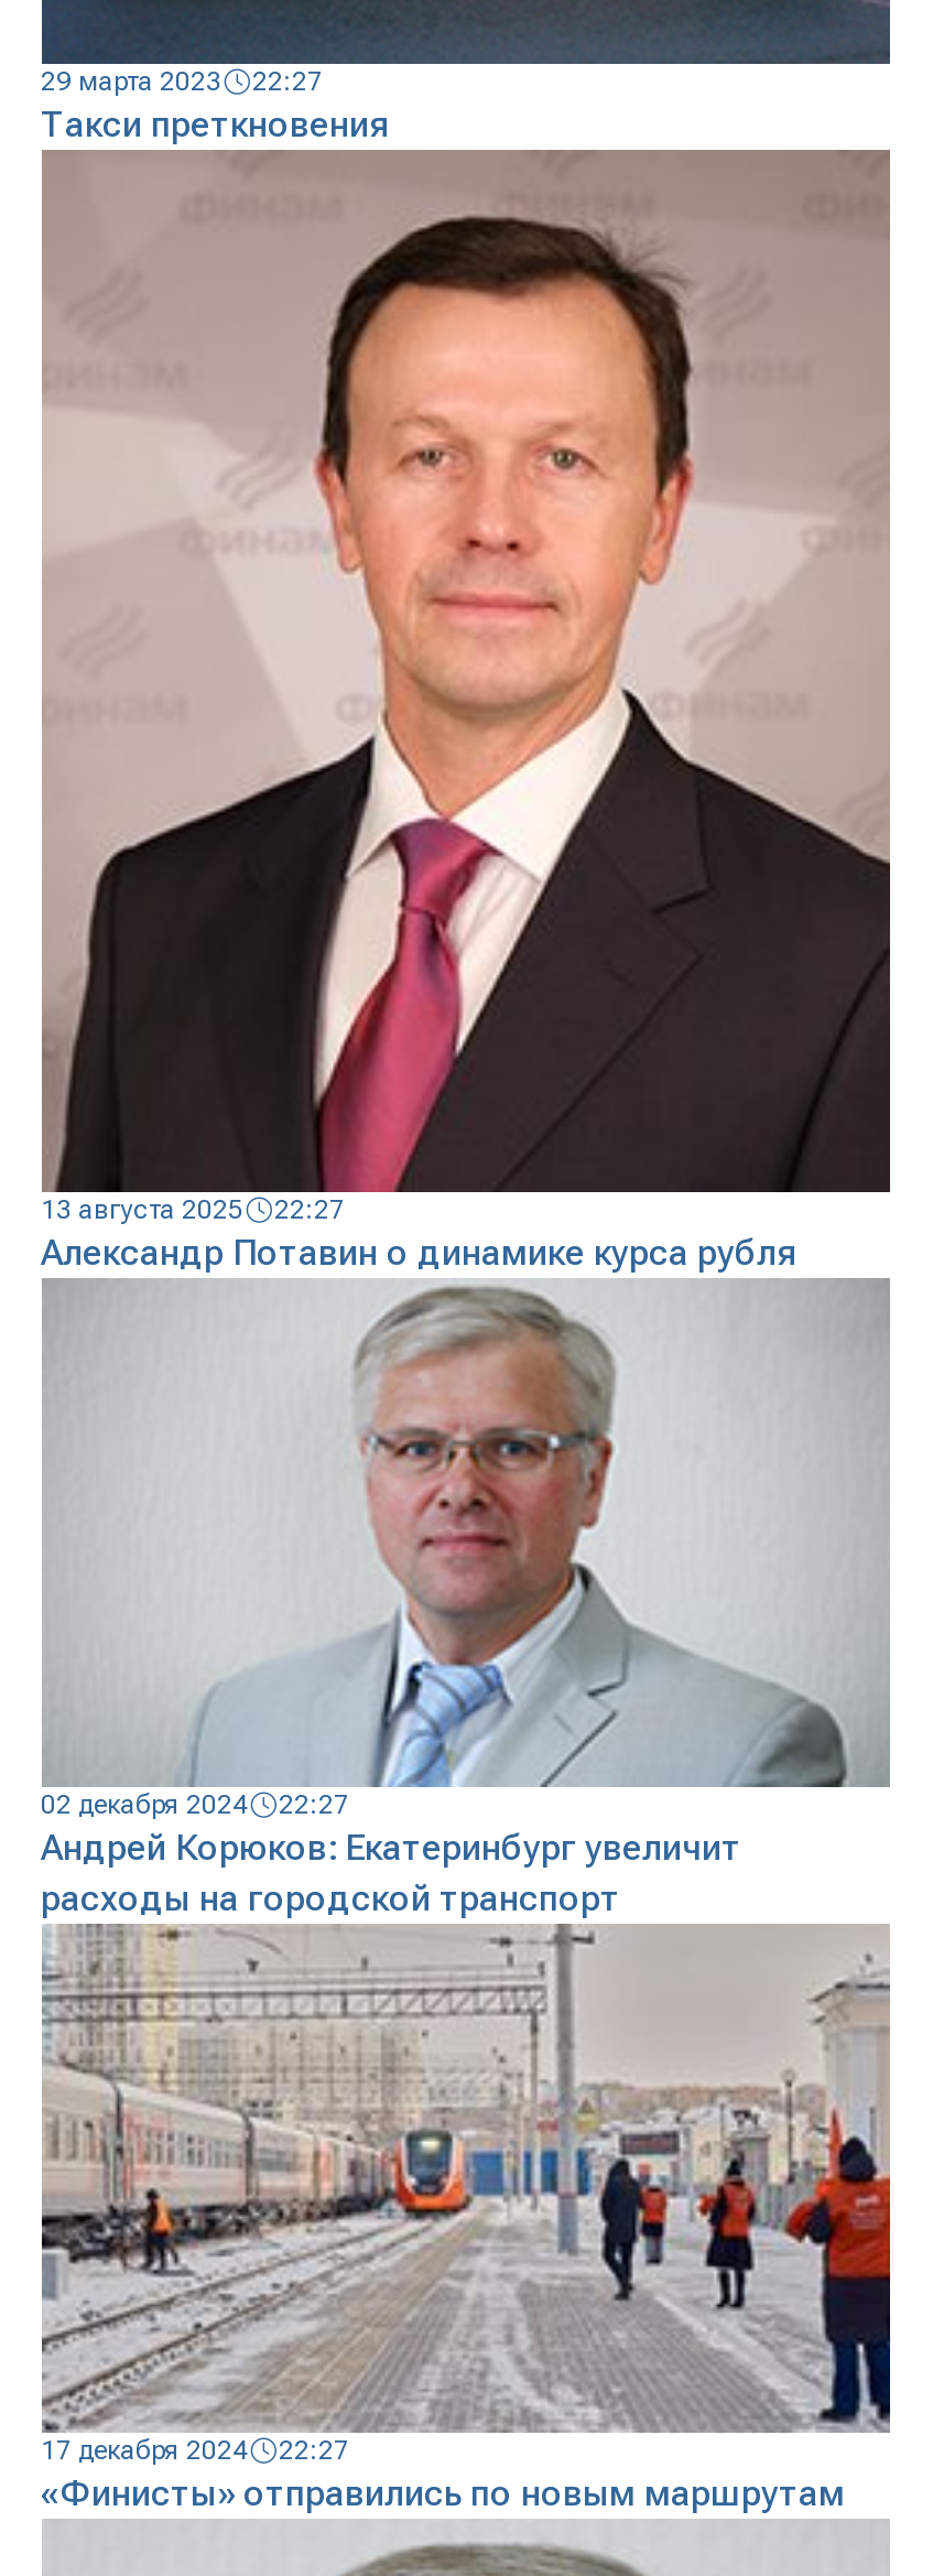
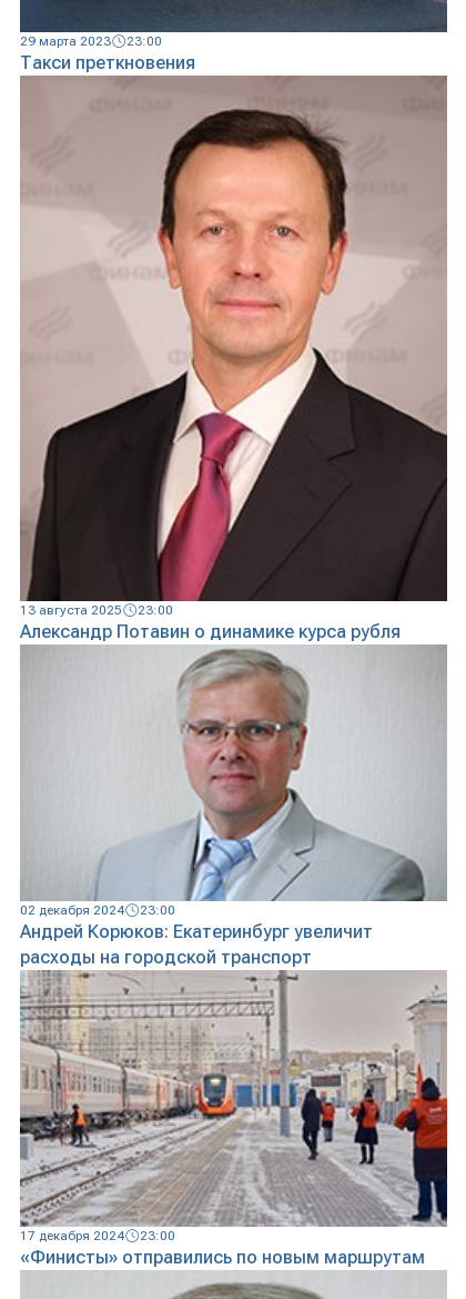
- 29 марта 2023 22:27
+ 29 марта 2023 23:00

- 13 августа 2025 22:27
+ 13 августа 2025 23:00

- 02 декабря 2024 22:27
+ 02 декабря 2024 23:00

- 17 декабря 2024 22:27
+ 17 декабря 2024 23:00
